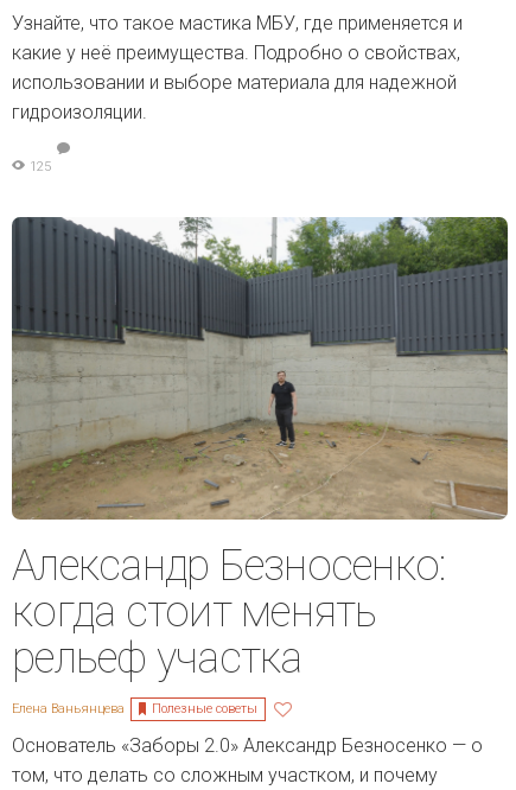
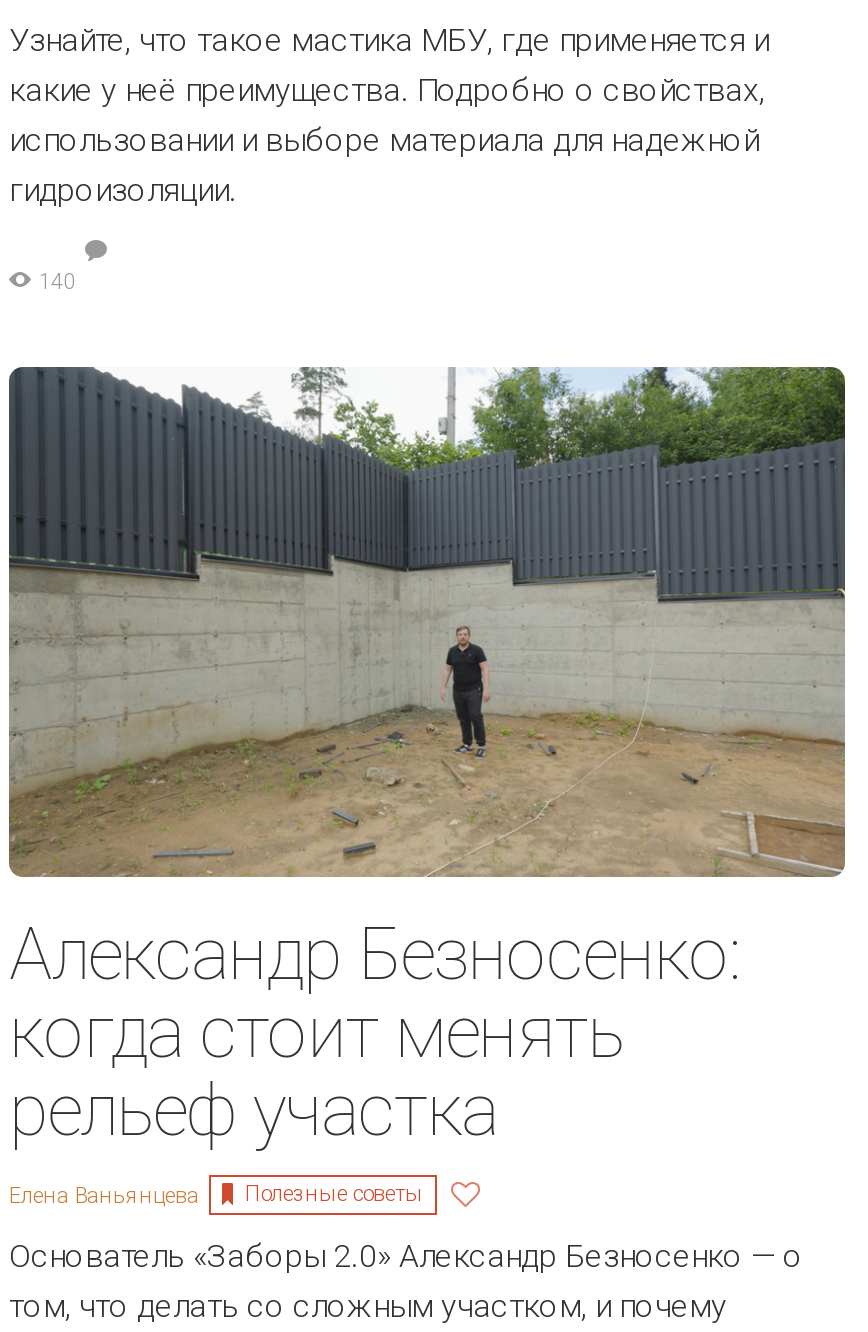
- 125
+ 140
